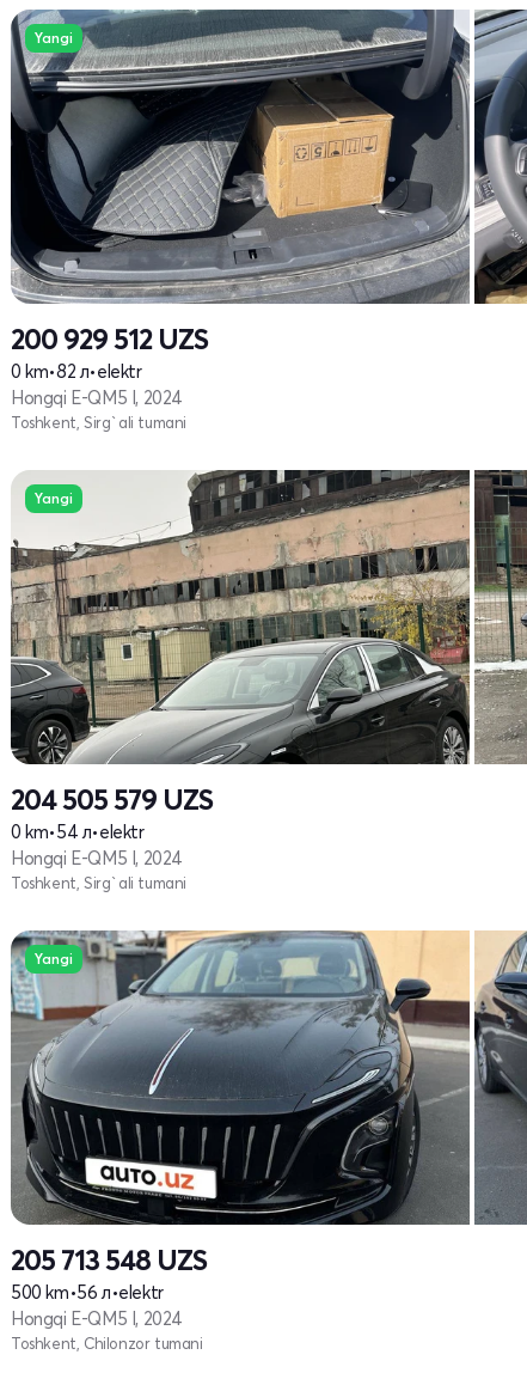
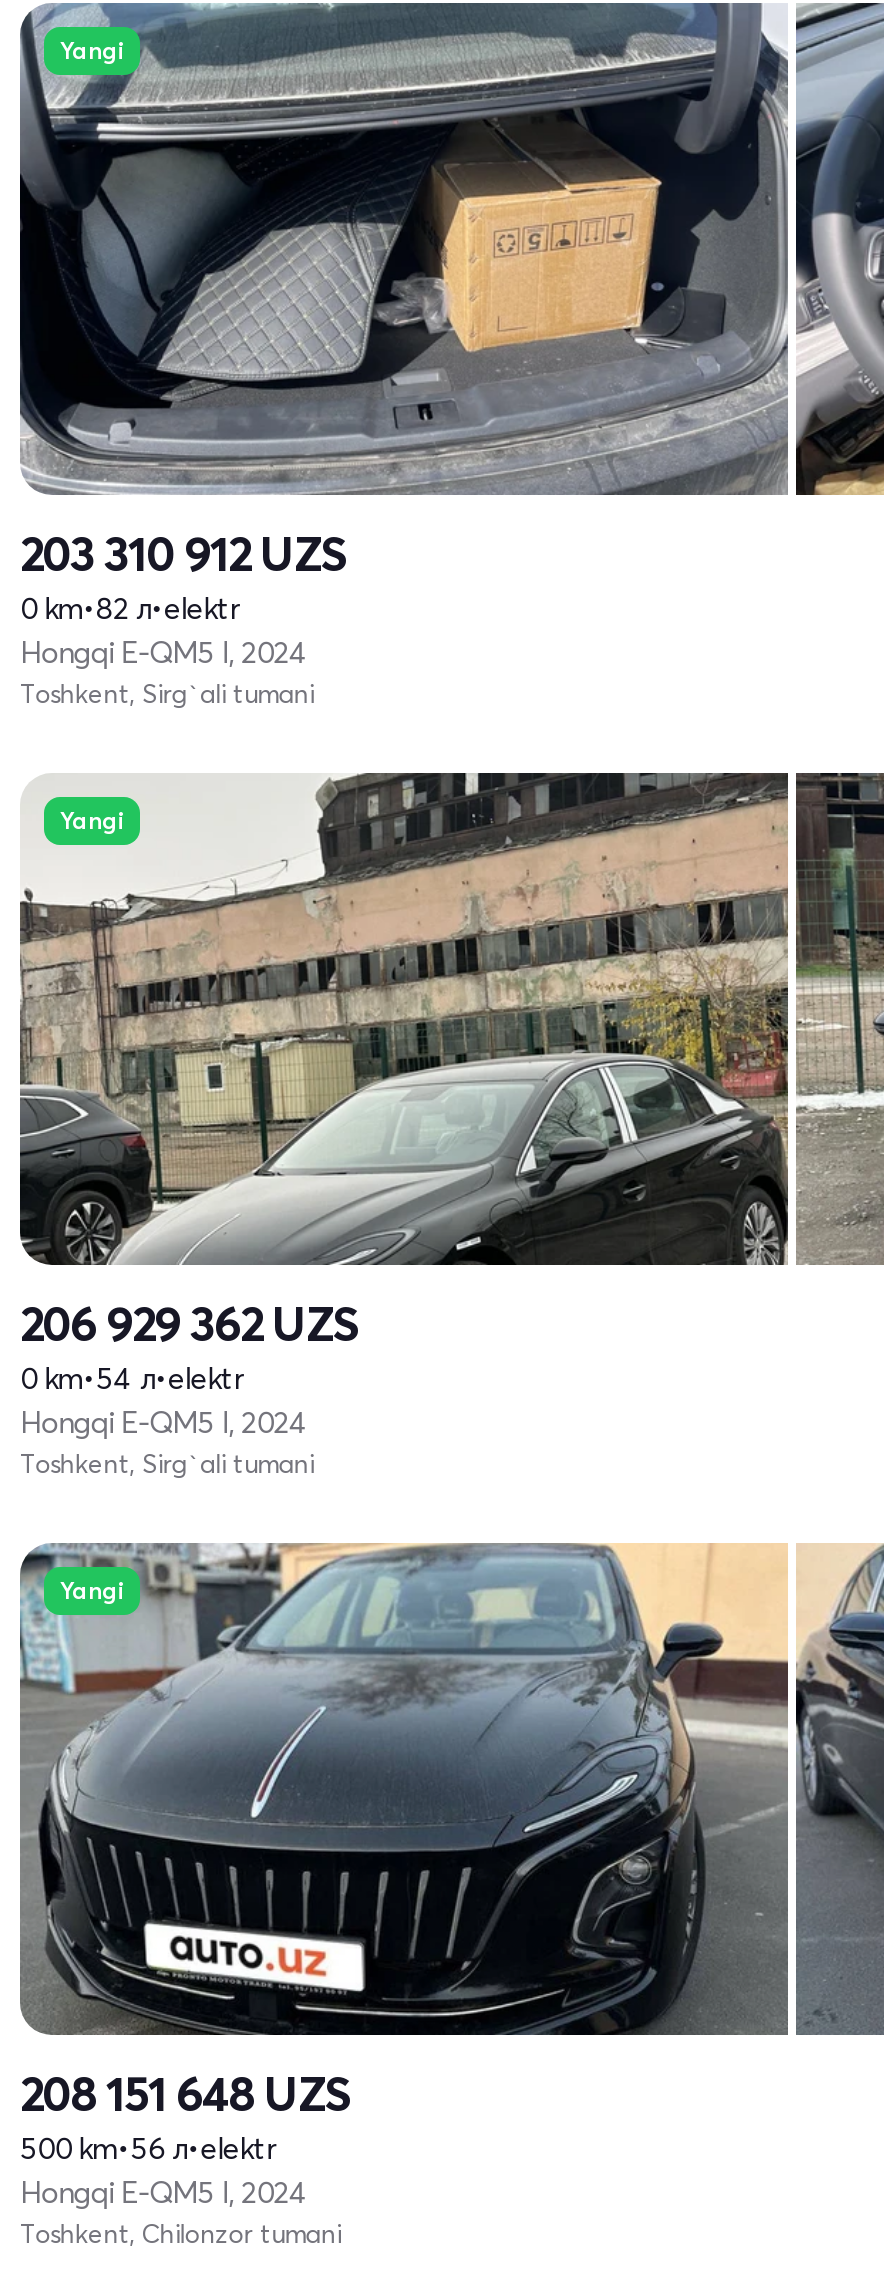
- 200 929 512 UZS
+ 203 310 912 UZS

- 204 505 579 UZS
+ 206 929 362 UZS

- 205 713 548 UZS
+ 208 151 648 UZS
